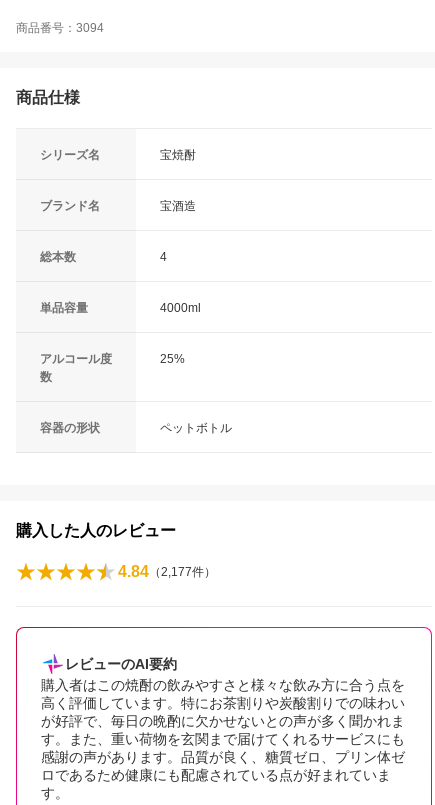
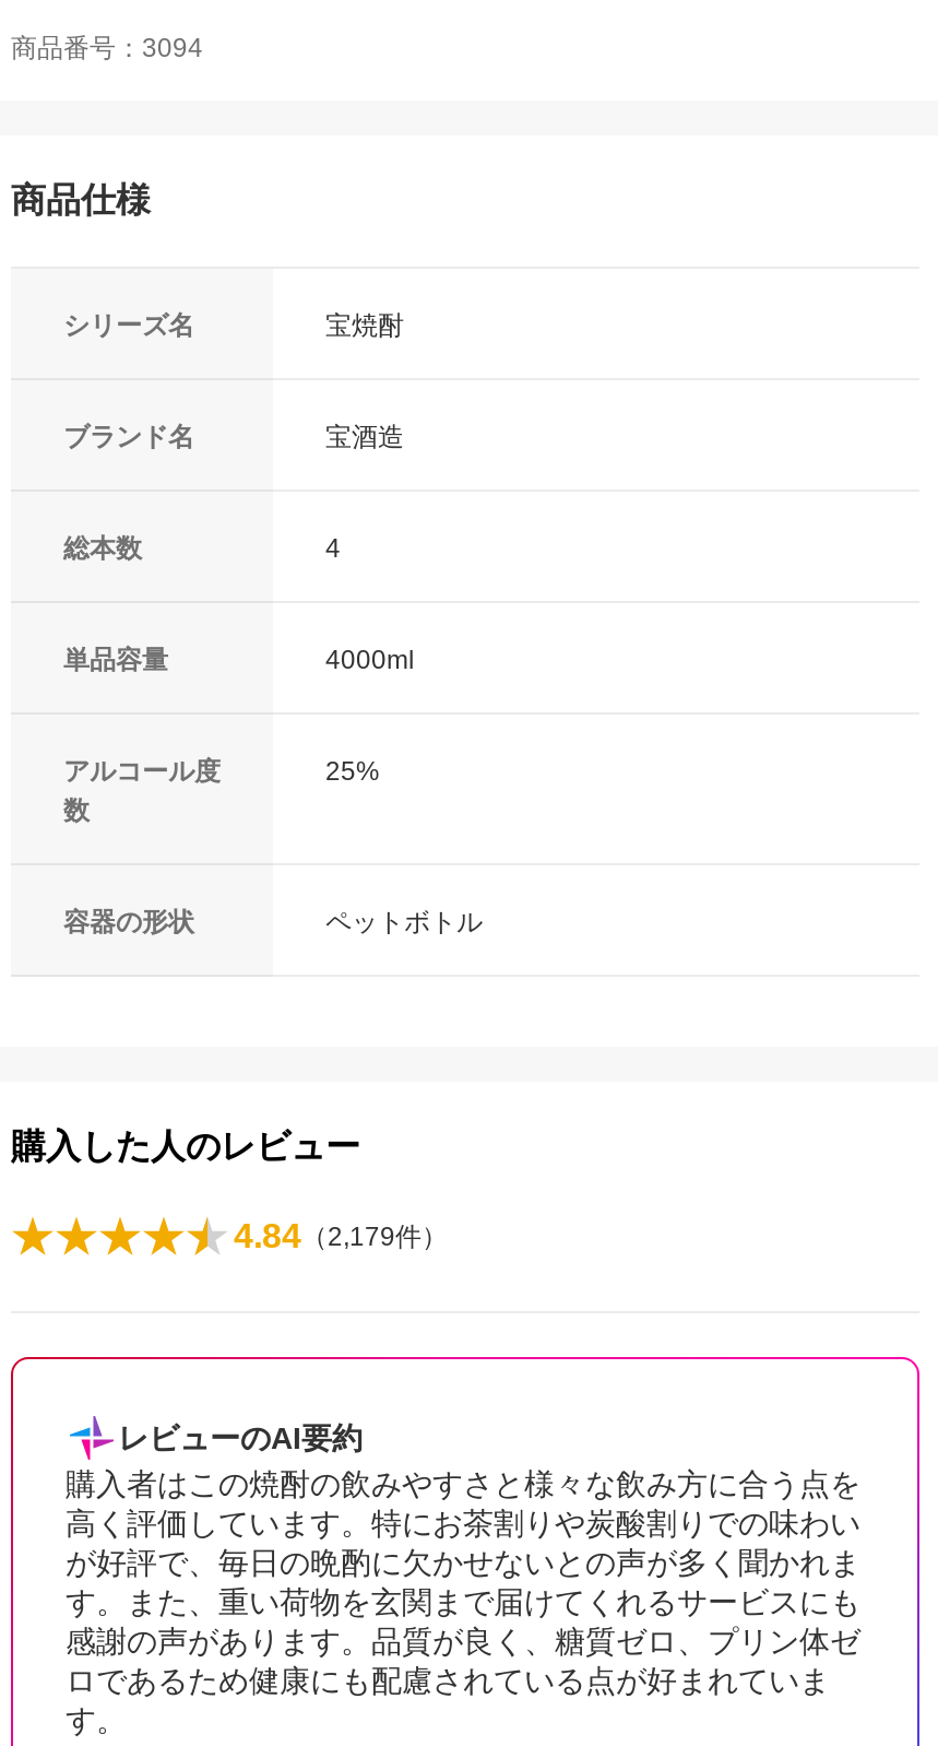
- 4.84（2,177件）
+ 4.84（2,179件）
